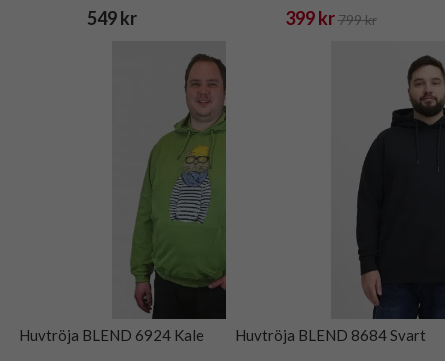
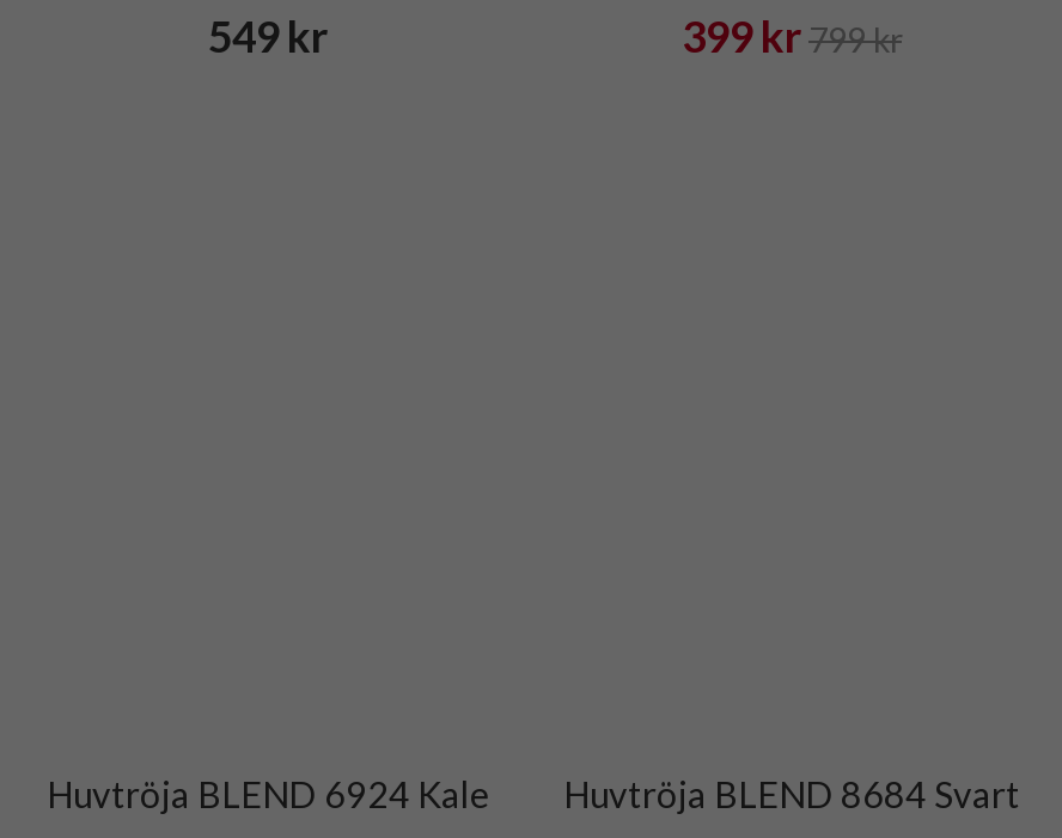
- [image]

- [image]
